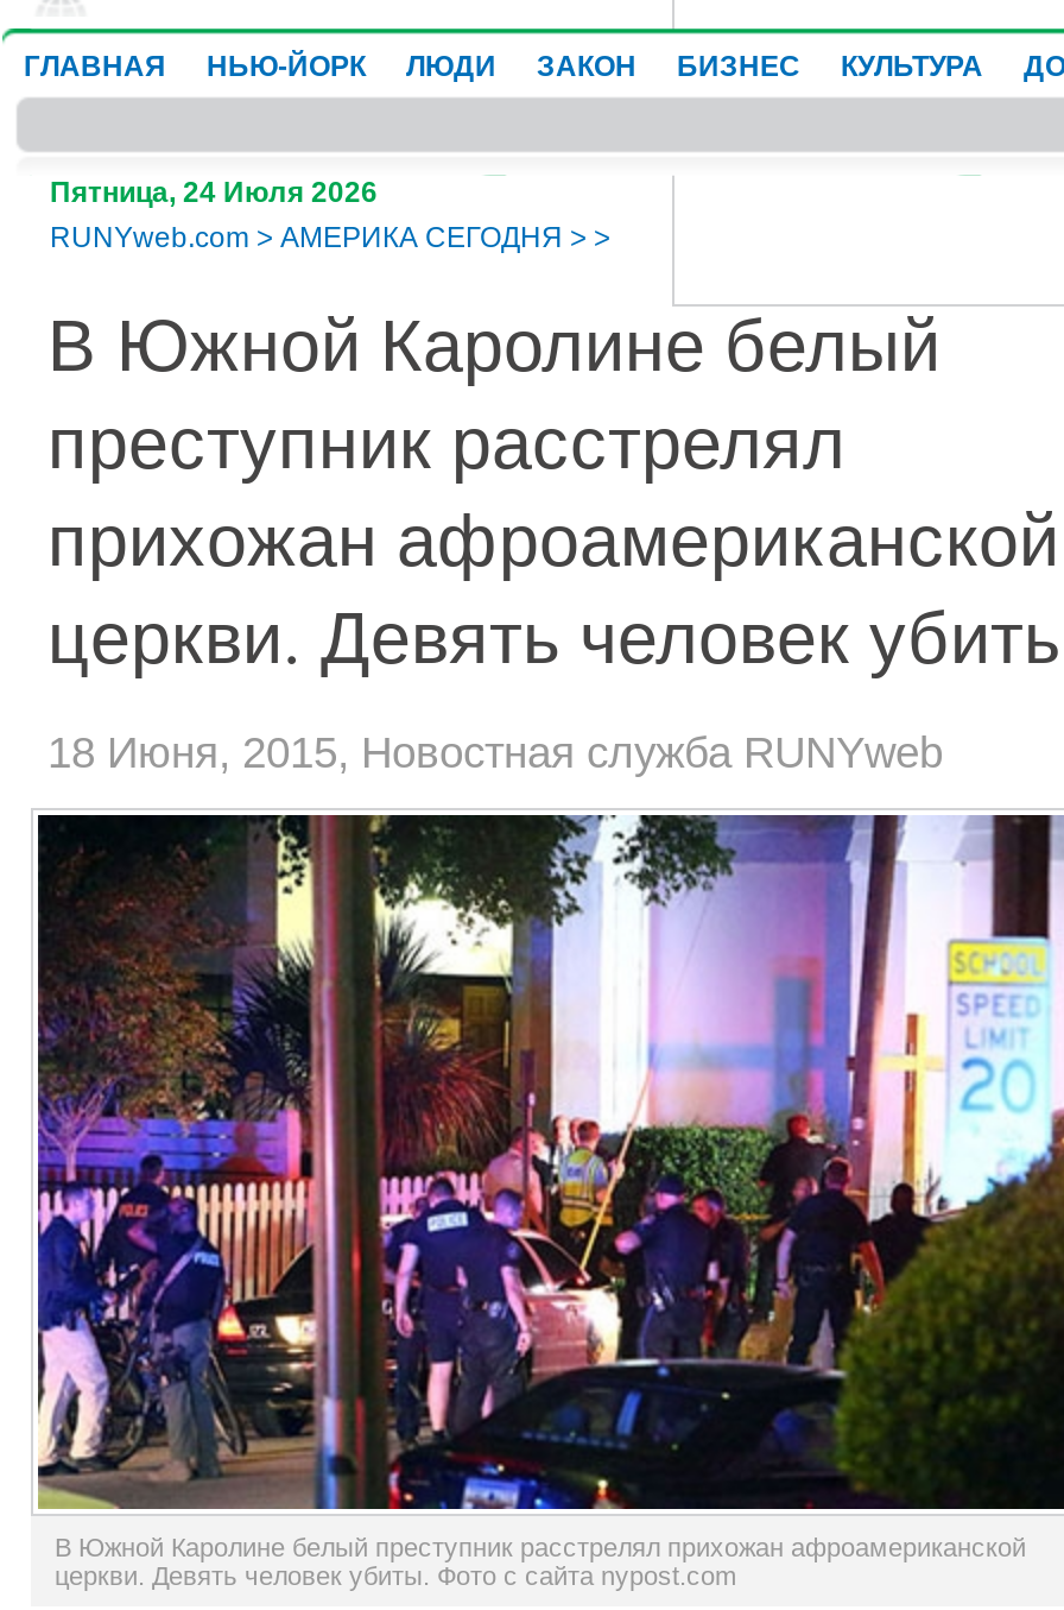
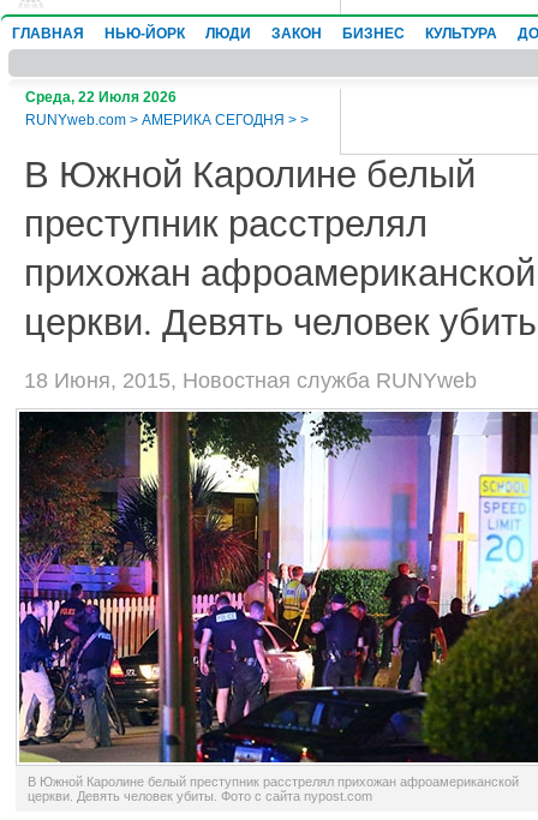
- Пятница, 24 Июля 2026
+ Среда, 22 Июля 2026
